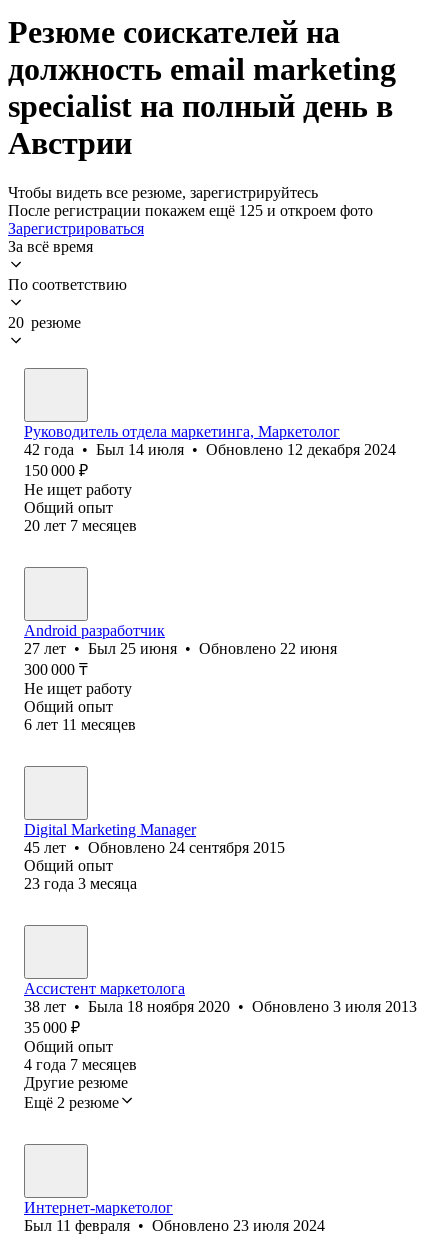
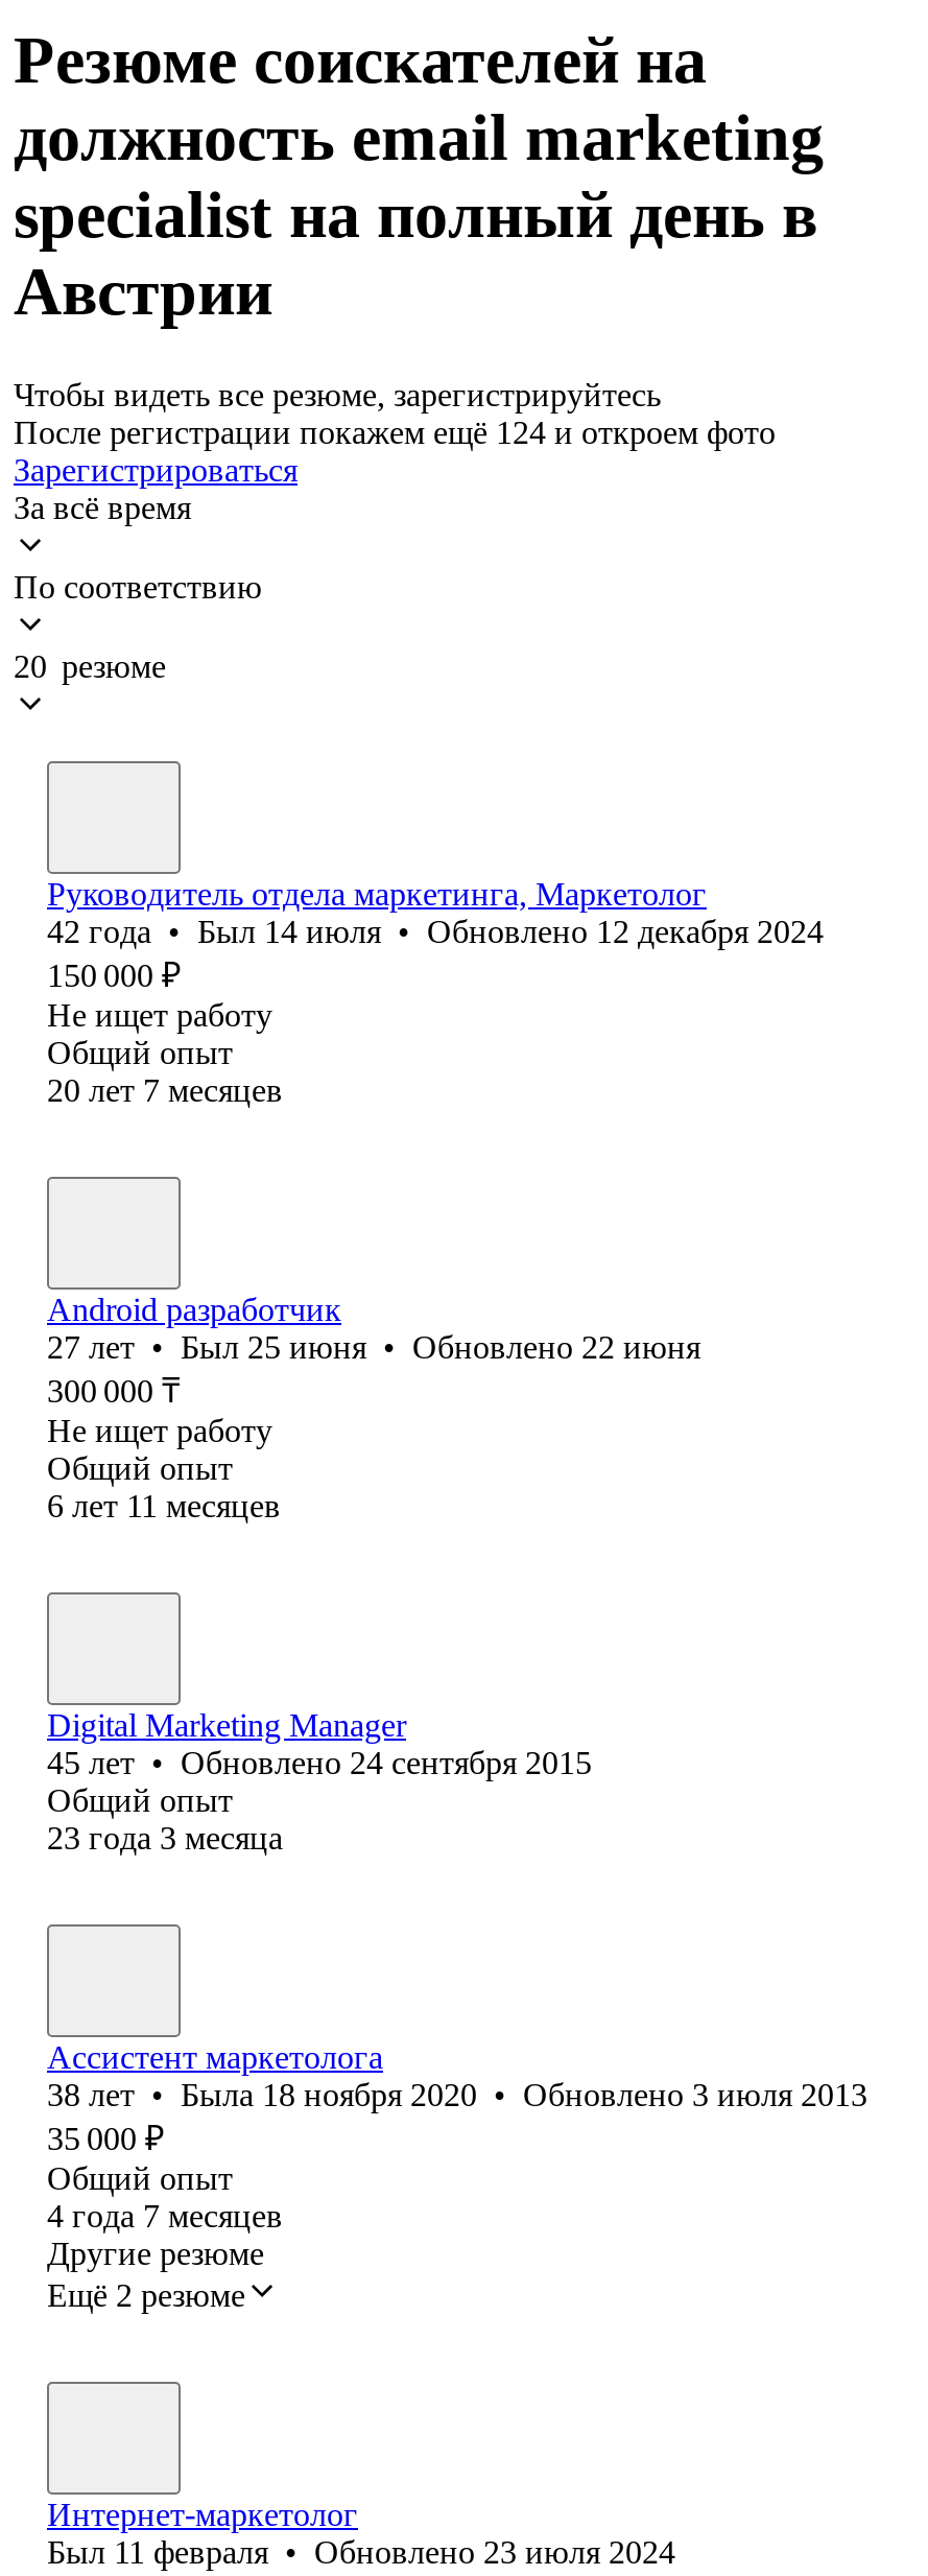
- После регистрации покажем ещё 125 и откроем фото
+ После регистрации покажем ещё 124 и откроем фото
